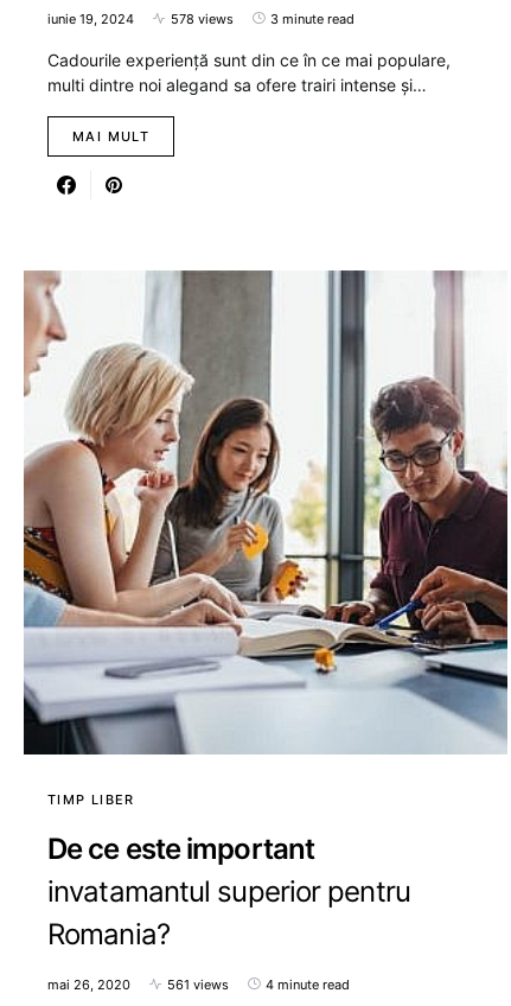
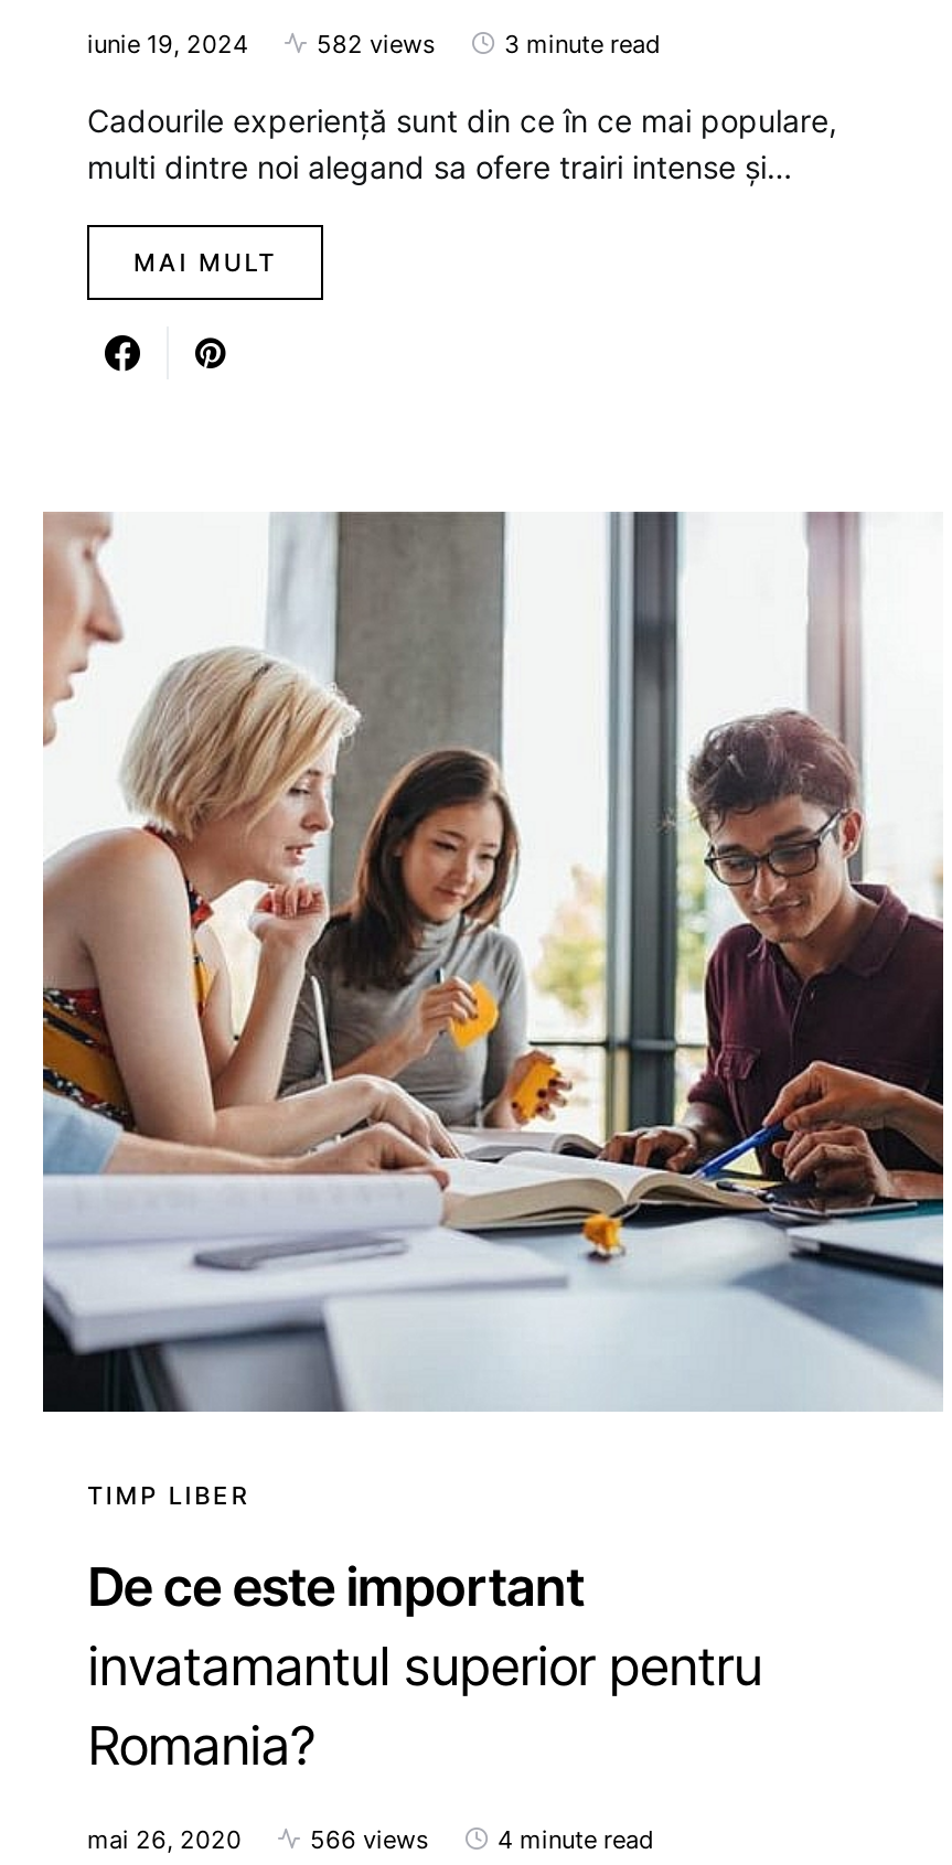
- 578 views
+ 582 views

- 561 views
+ 566 views
